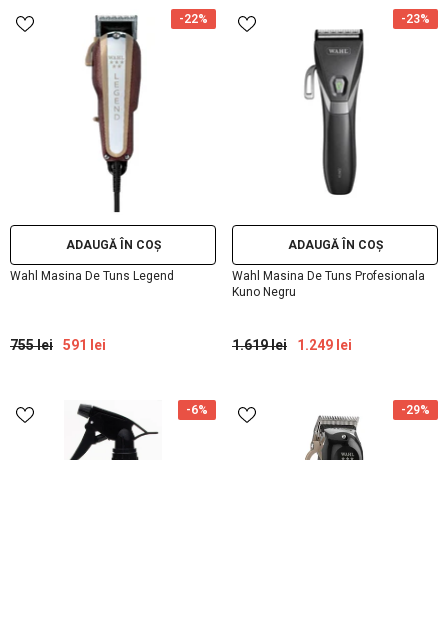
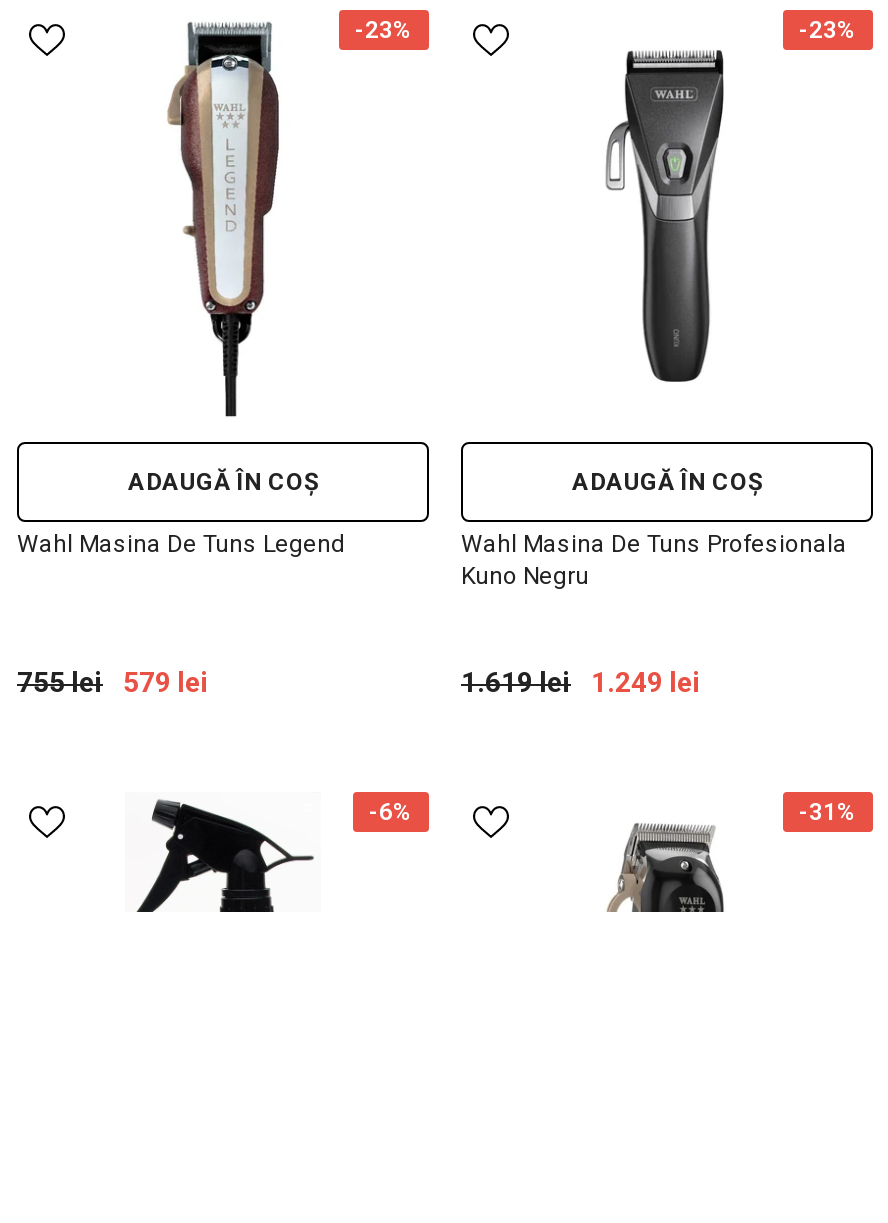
- -22%
+ -23%

- 591 lei
+ 579 lei

- -29%
+ -31%
